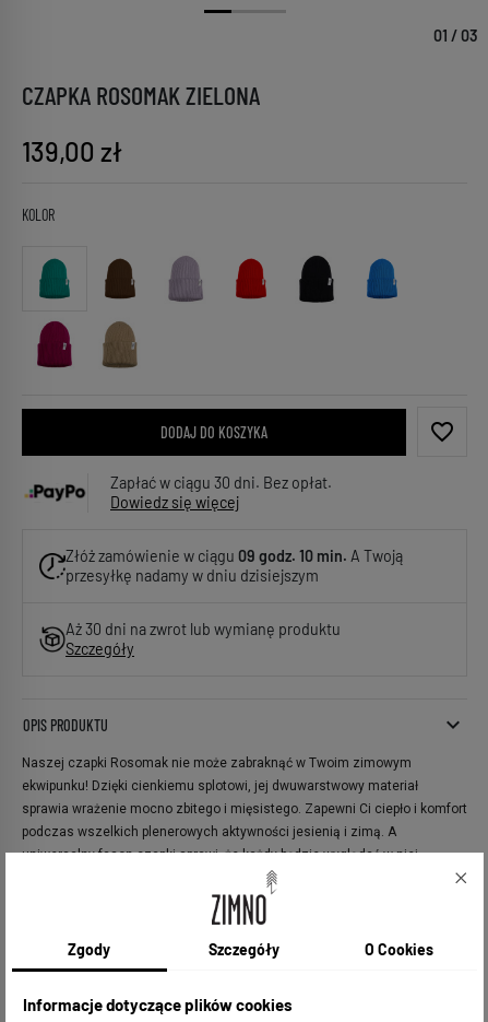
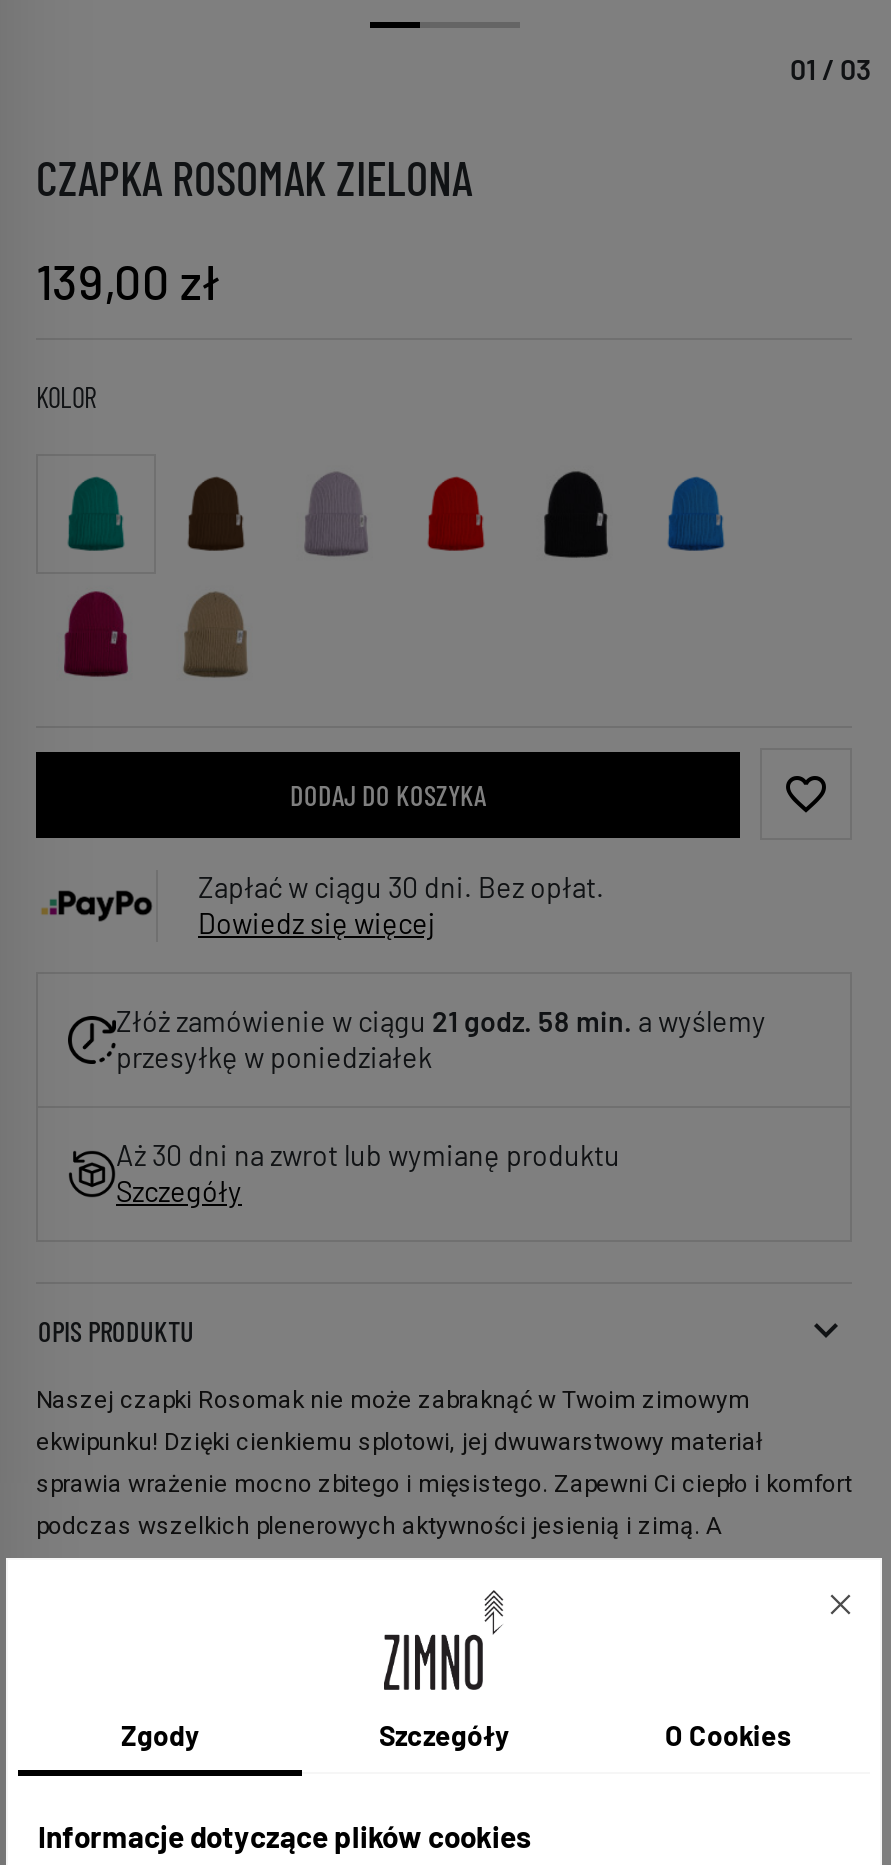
- Złóż zamówienie w ciągu 09 godz. 10 min. A Twoją
- przesyłkę nadamy w dniu dzisiejszym
+ Złóż zamówienie w ciągu 21 godz. 58 min. a wyślemy
+ przesyłkę w poniedziałek
